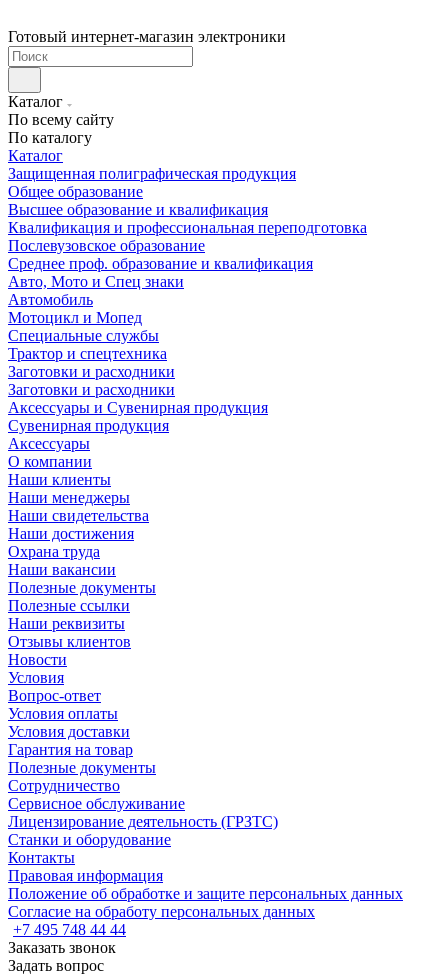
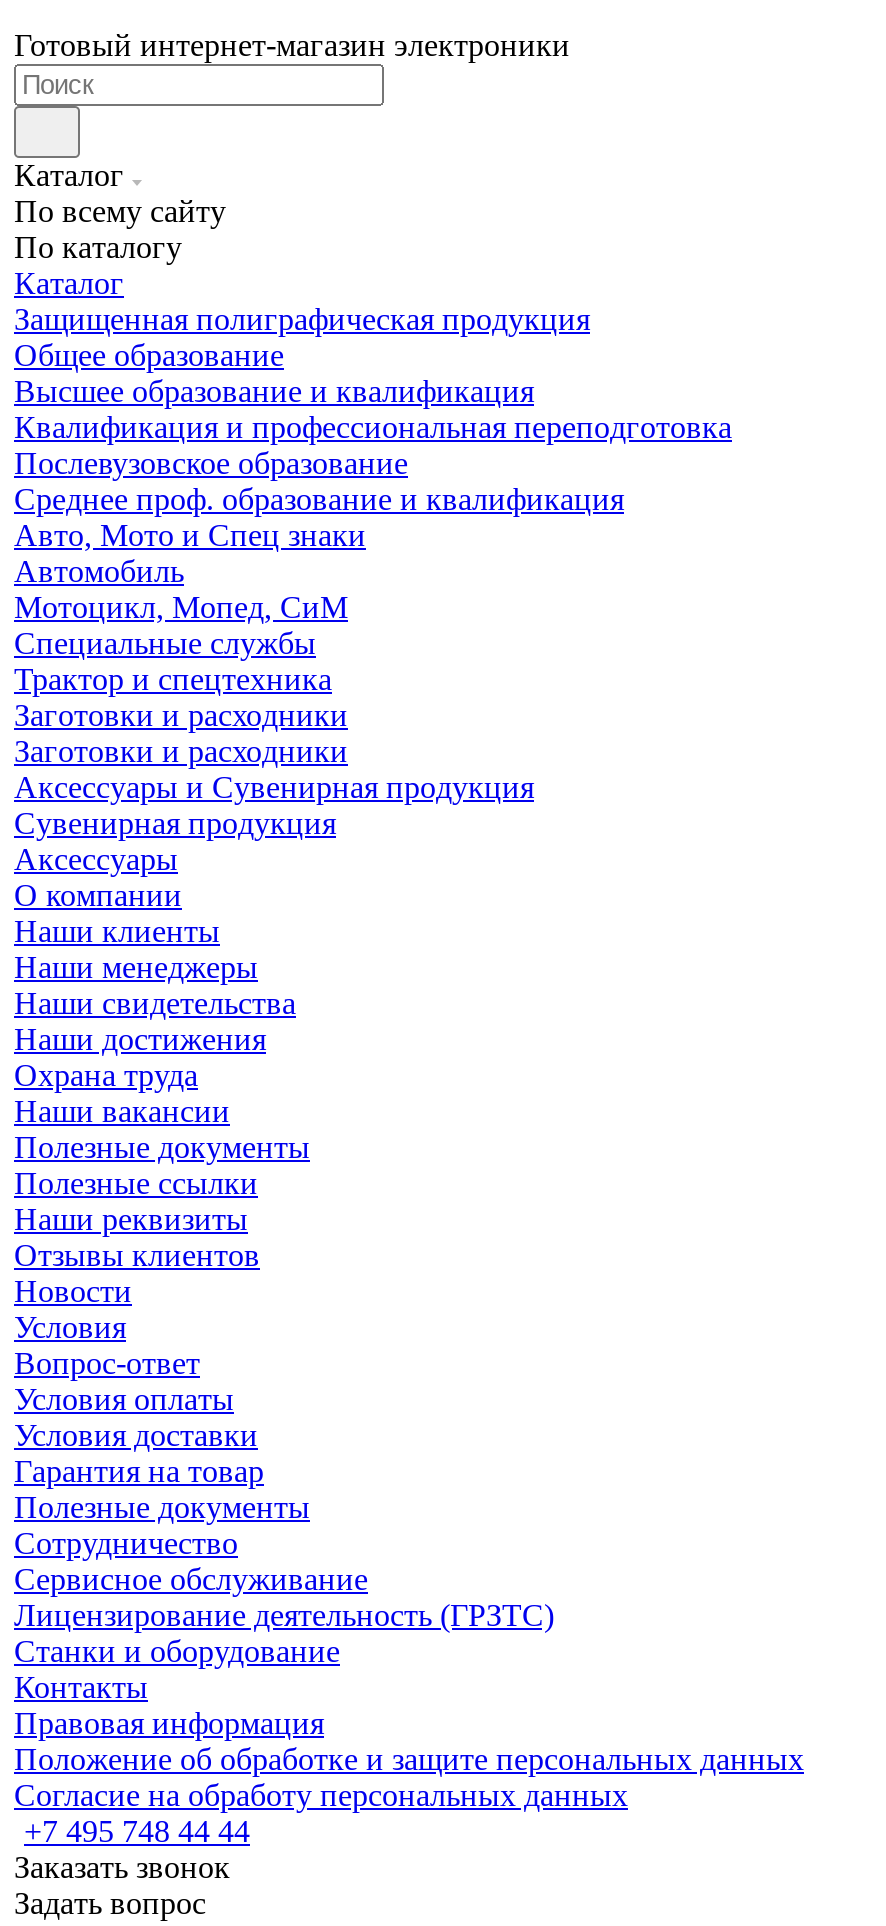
- Мотоцикл и Мопед
+ Мотоцикл, Мопед, СиМ
